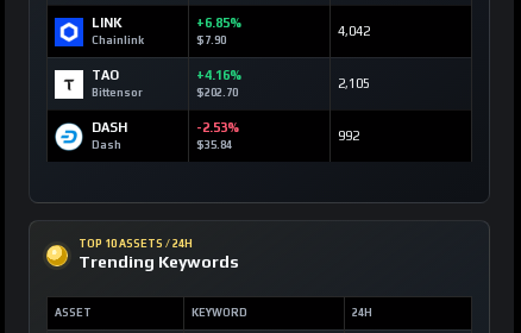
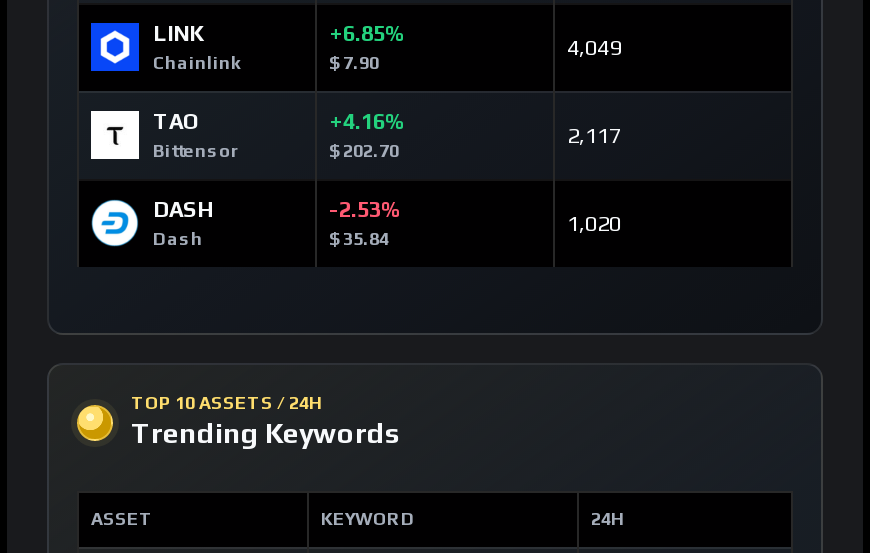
- 4,042
+ 4,049

- 2,105
+ 2,117

- 992
+ 1,020
